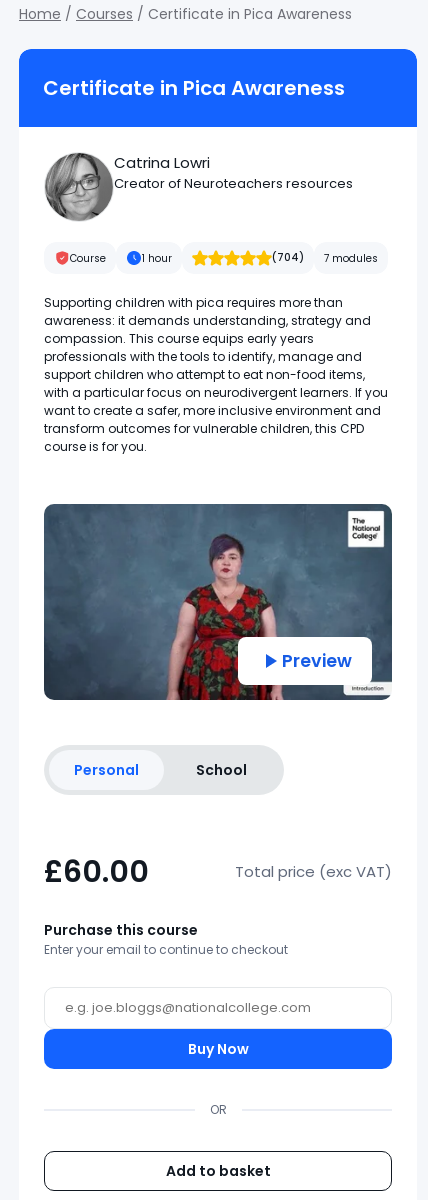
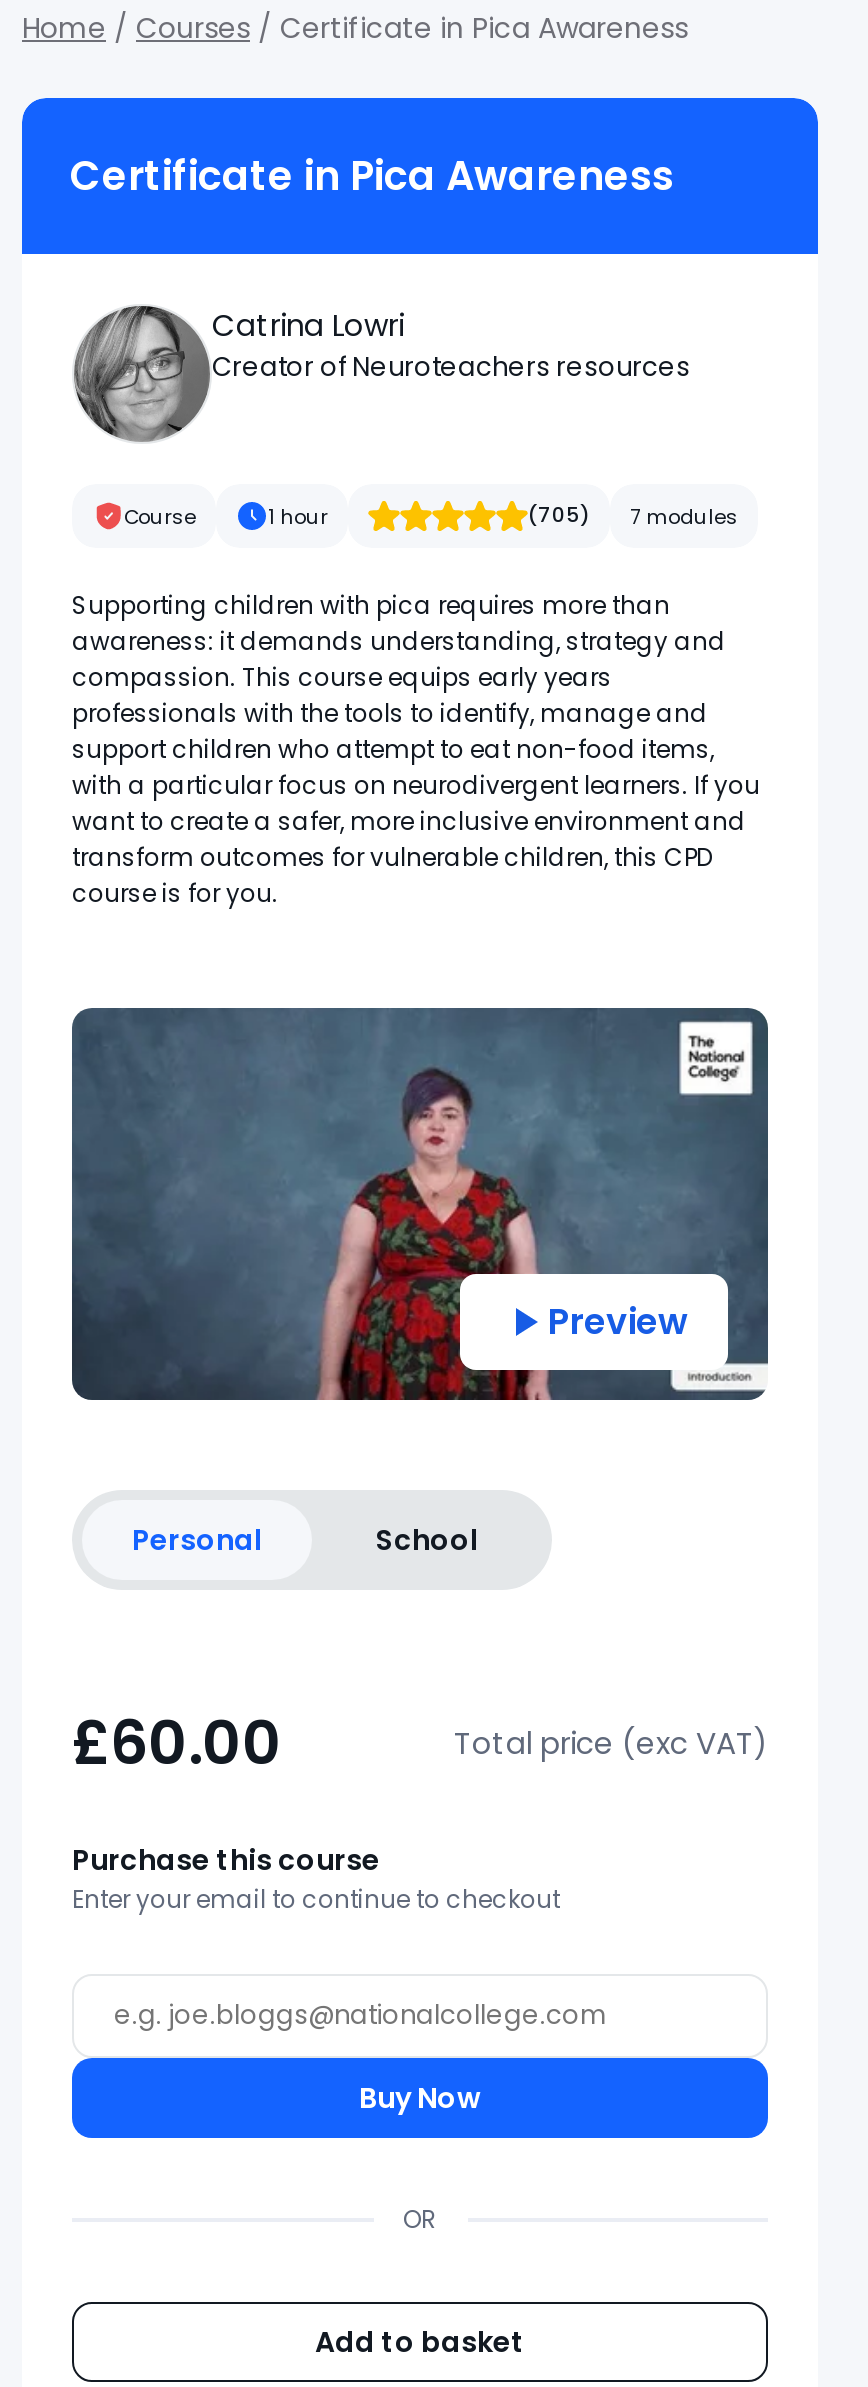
- (704)
+ (705)
